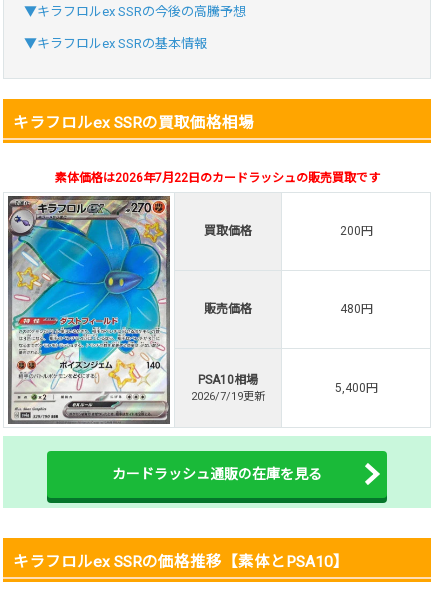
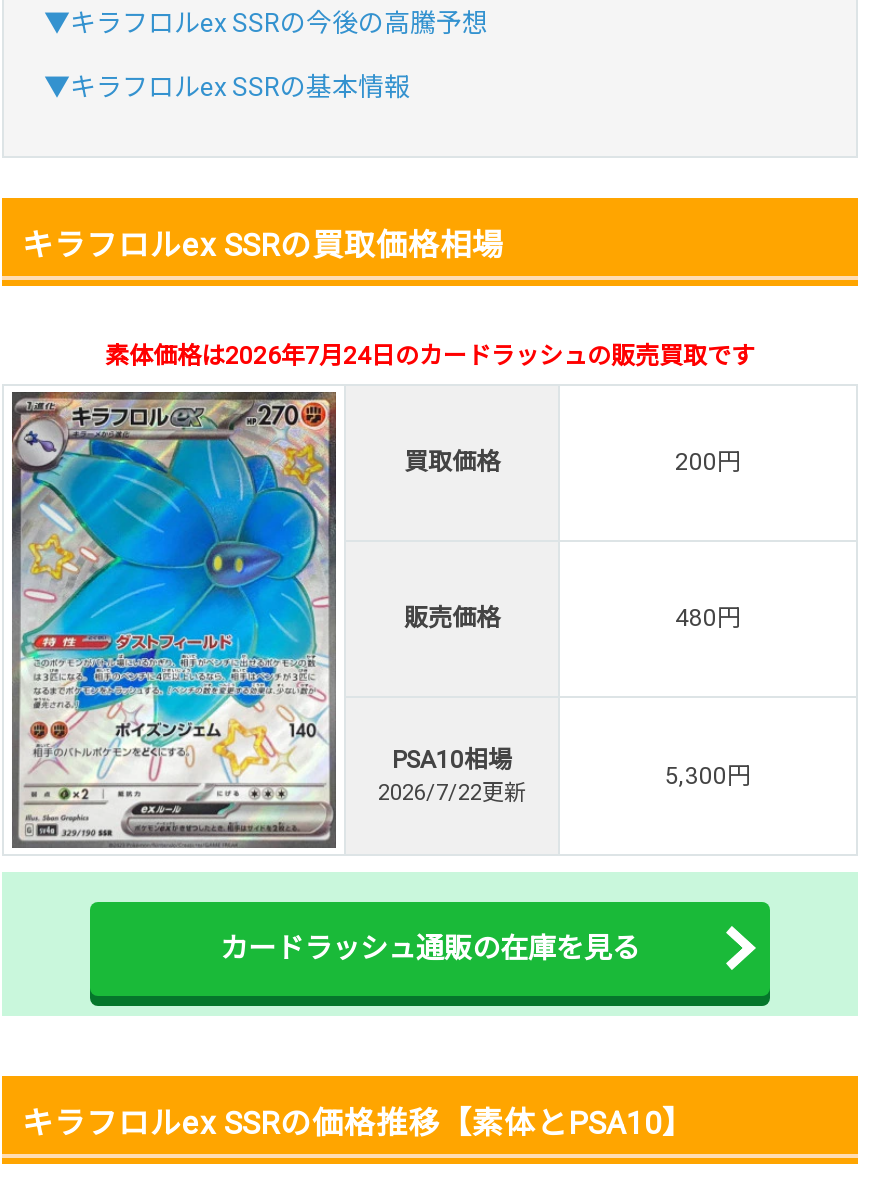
- 素体価格は2026年7月22日のカードラッシュの販売買取です
+ 素体価格は2026年7月24日のカードラッシュの販売買取です

- 5,400円
+ 5,300円

- 2026/7/19更新
+ 2026/7/22更新
